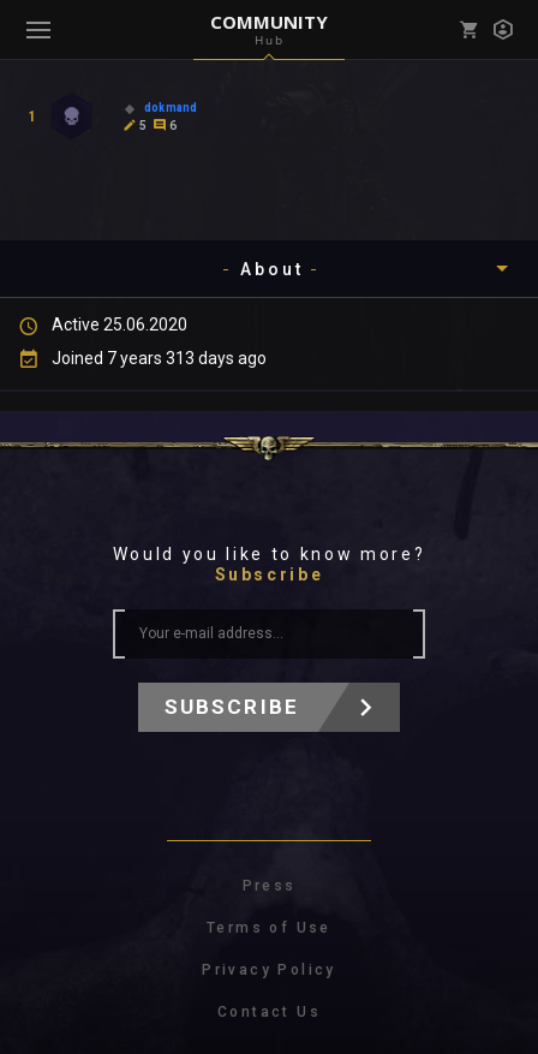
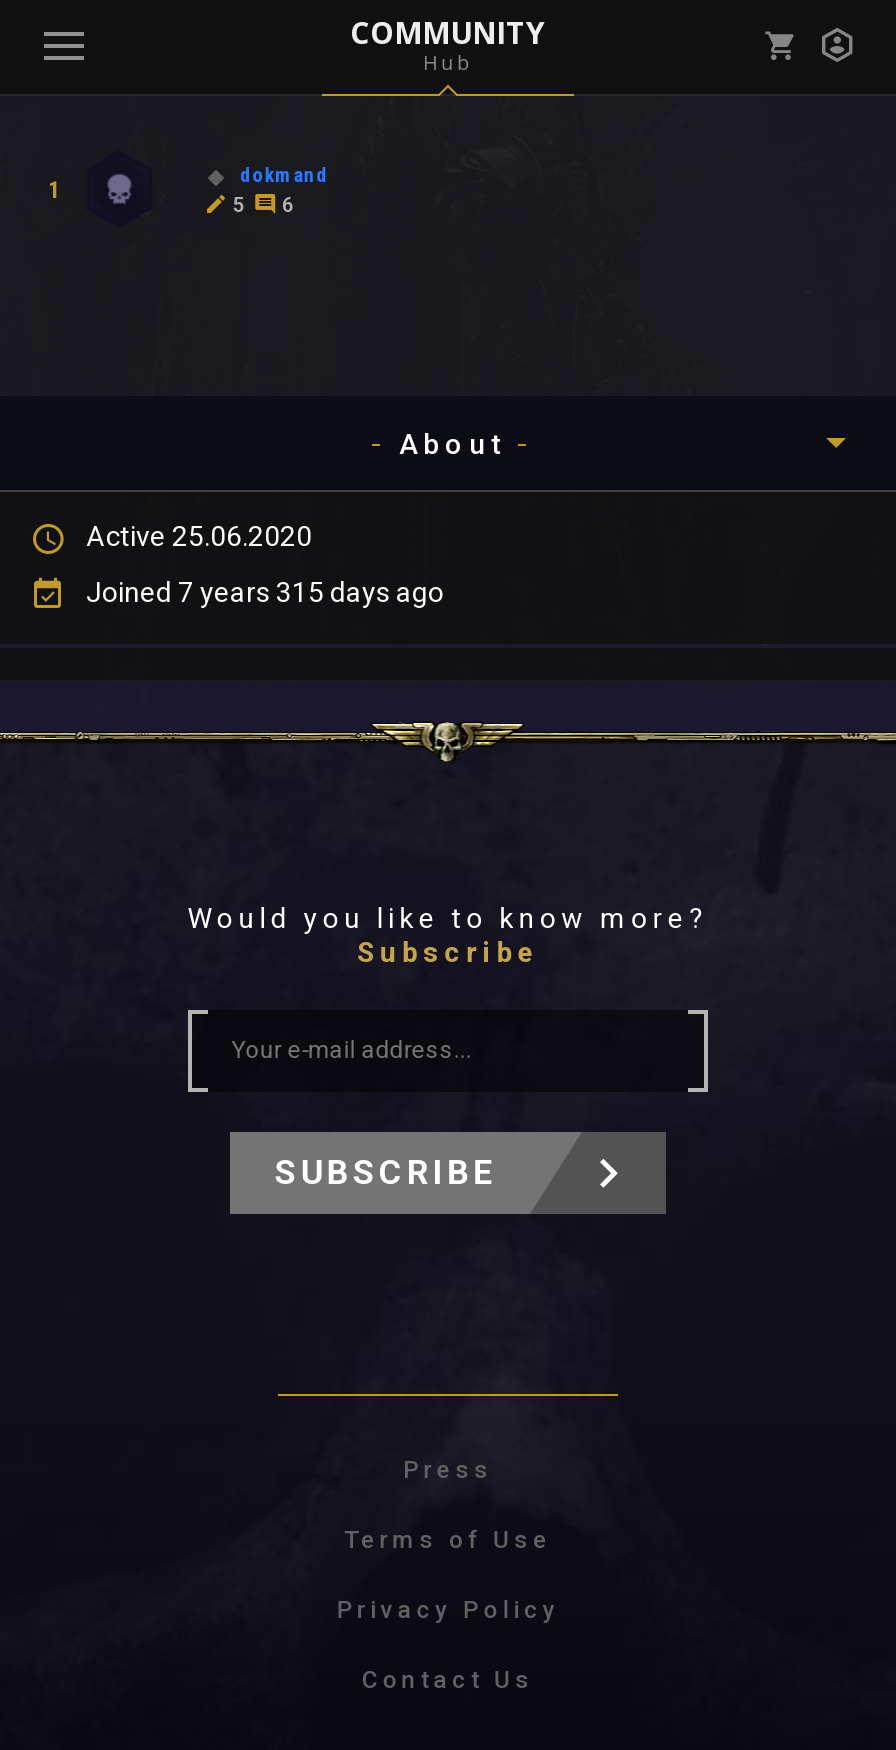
- Joined 7 years 313 days ago
+ Joined 7 years 315 days ago
